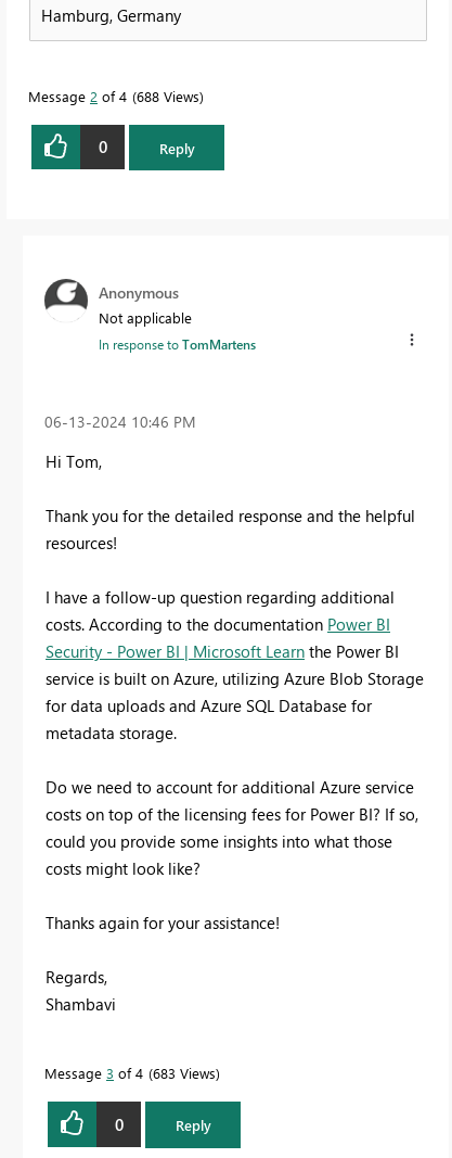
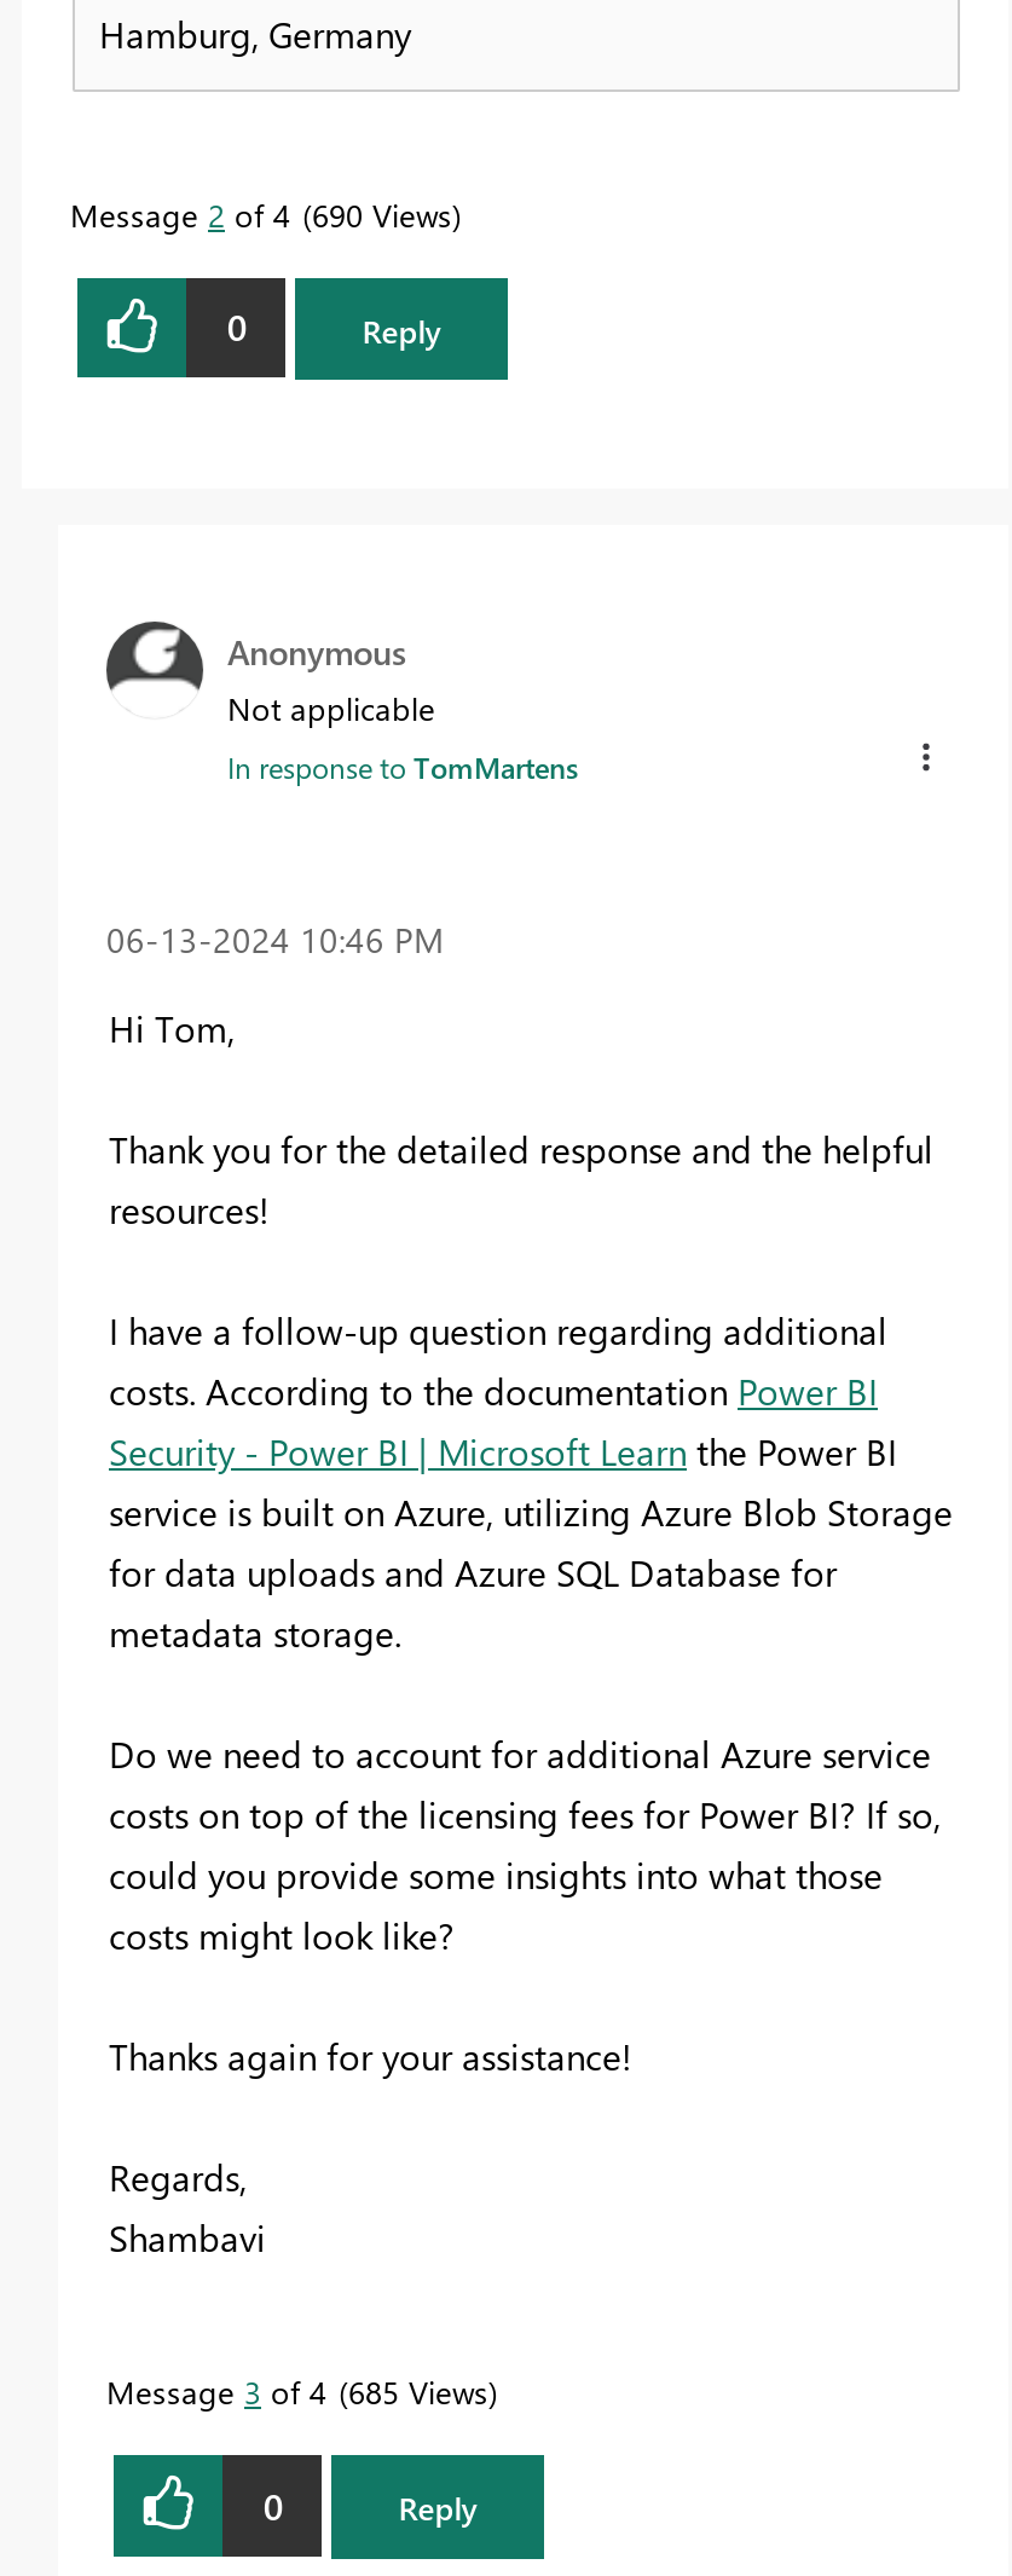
- Message 2 of 4 688 Views
+ Message 2 of 4 690 Views

- Message 3 of 4 683 Views
+ Message 3 of 4 685 Views
